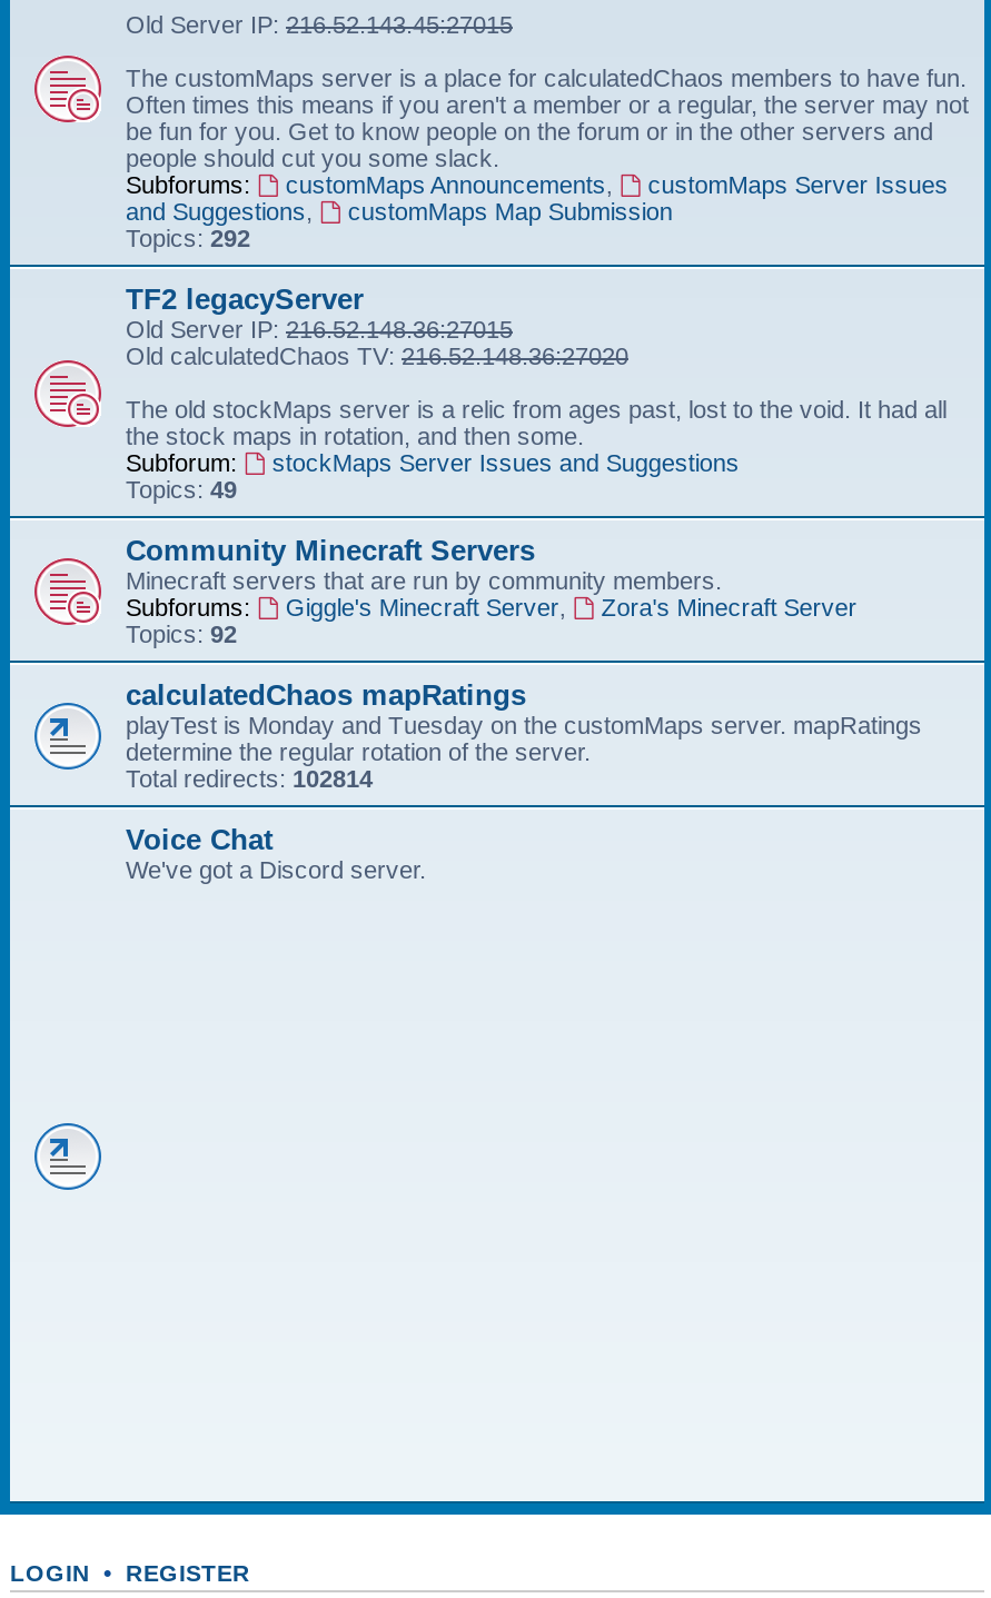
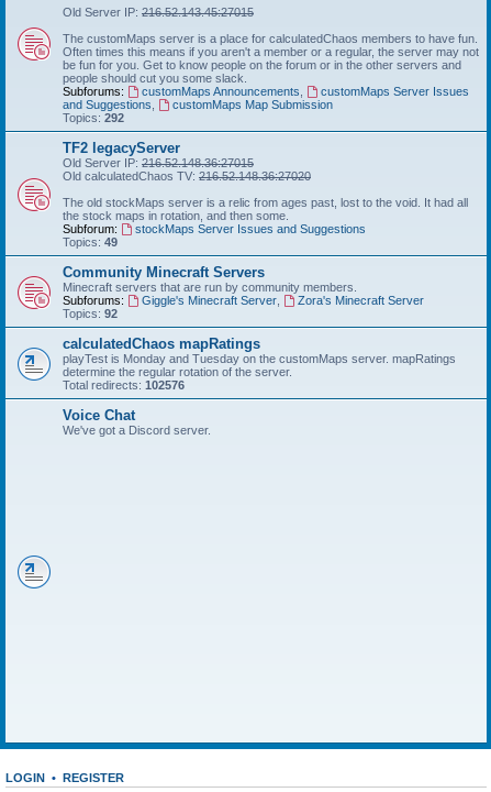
- Total redirects: 102814
+ Total redirects: 102576
